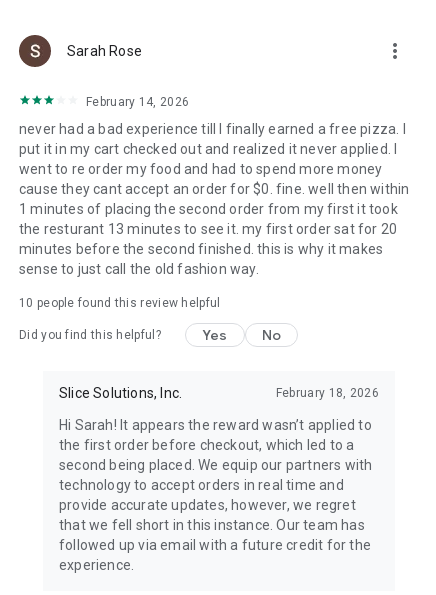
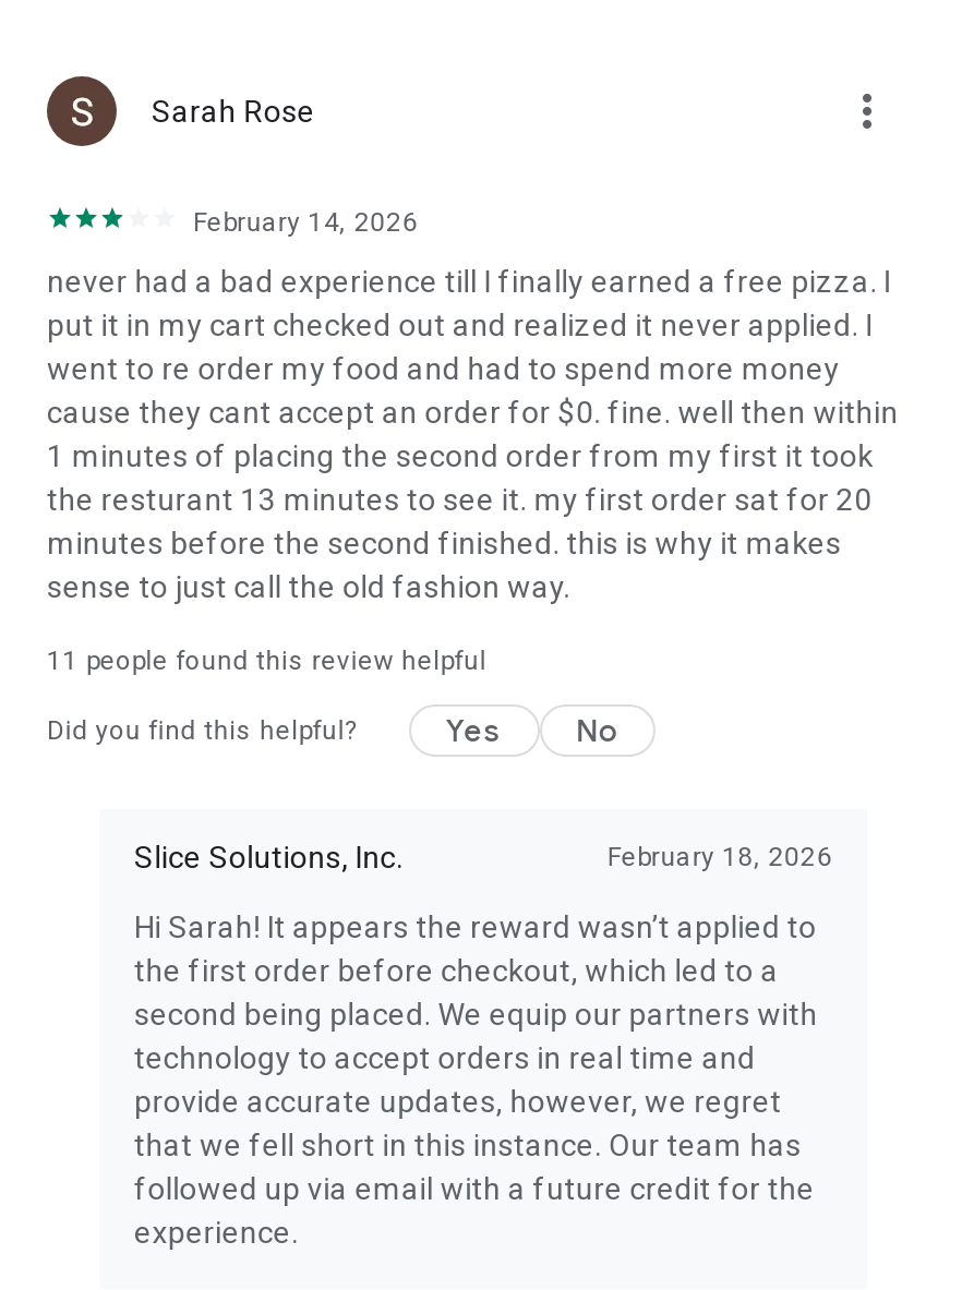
- 10 people found this review helpful
+ 11 people found this review helpful
